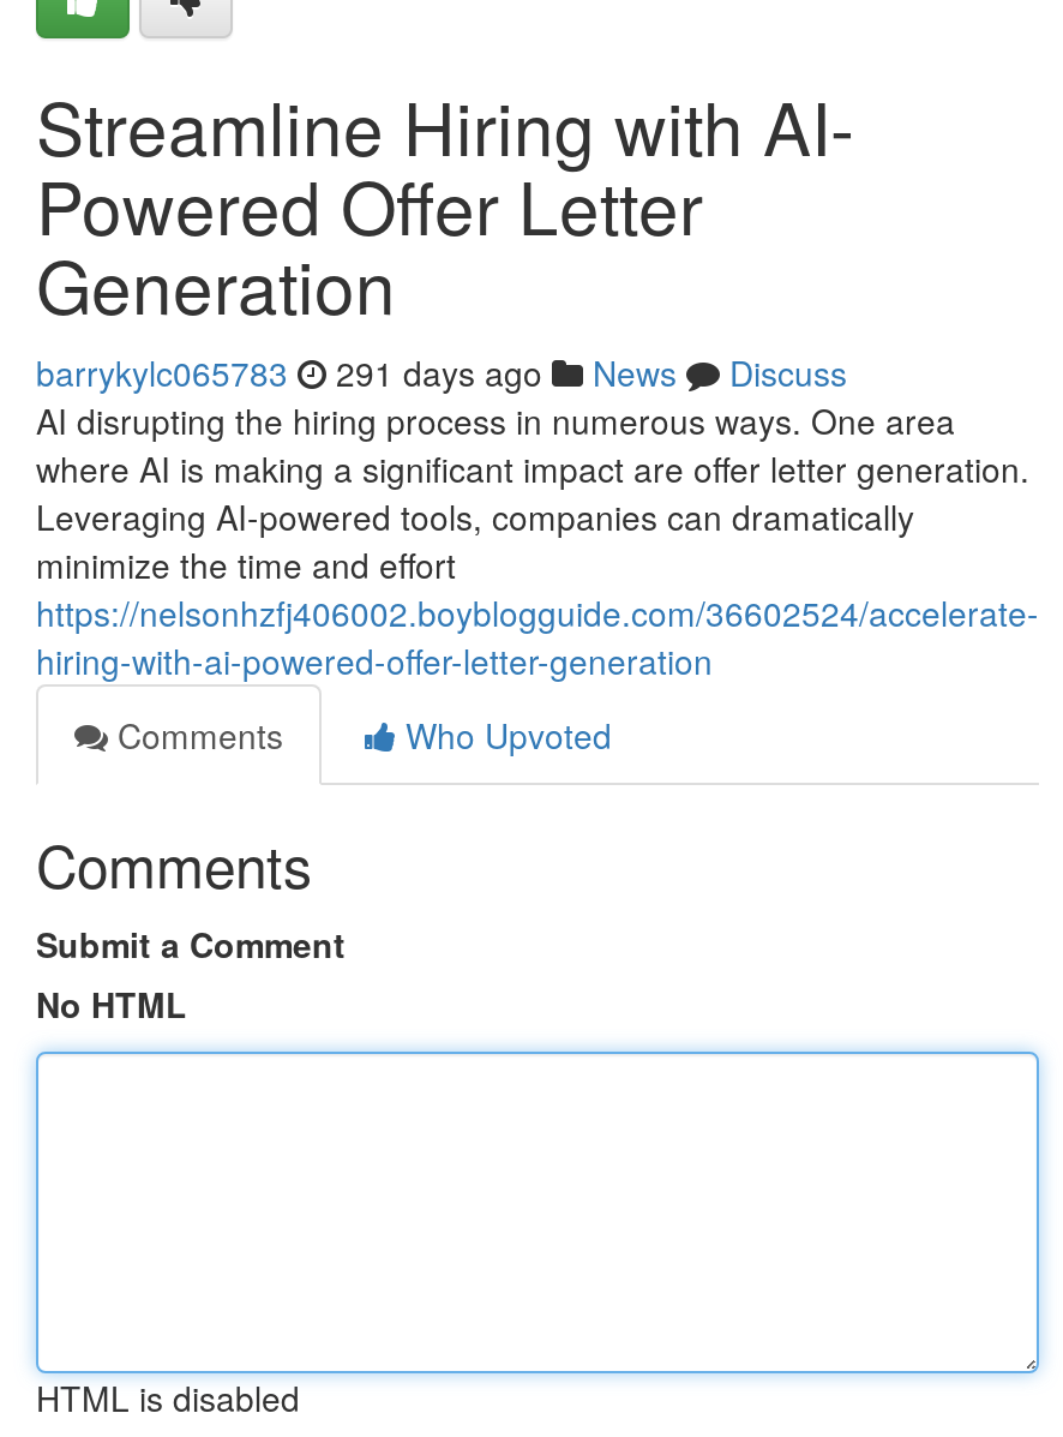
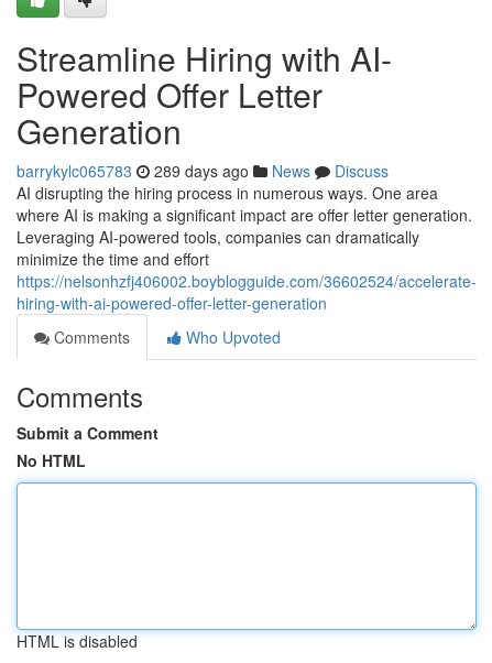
- barrykylc065783 291 days ago News Discuss
+ barrykylc065783 289 days ago News Discuss
